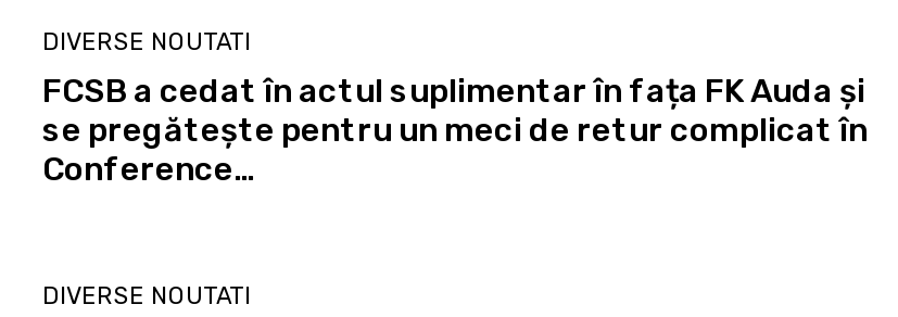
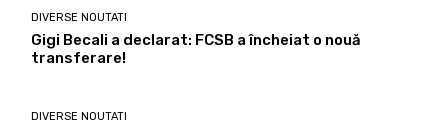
- FCSB a cedat în actul suplimentar în fața FK Auda și
- se pregătește pentru un meci de retur complicat în
- Conference…
+ Gigi Becali a declarat: FCSB a încheiat o nouă
+ transferare!
